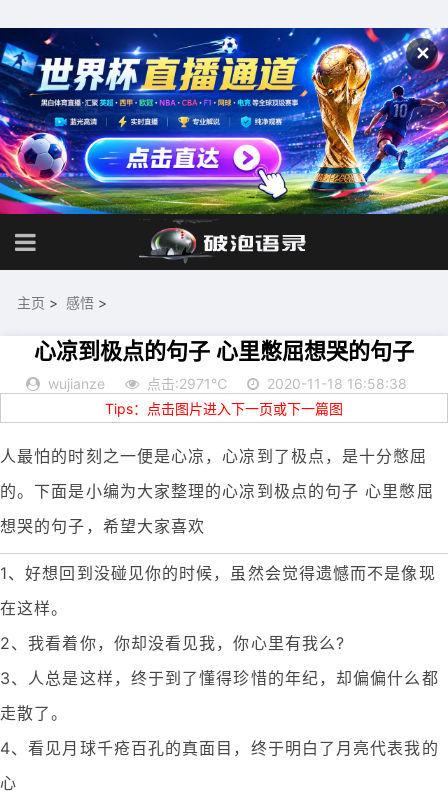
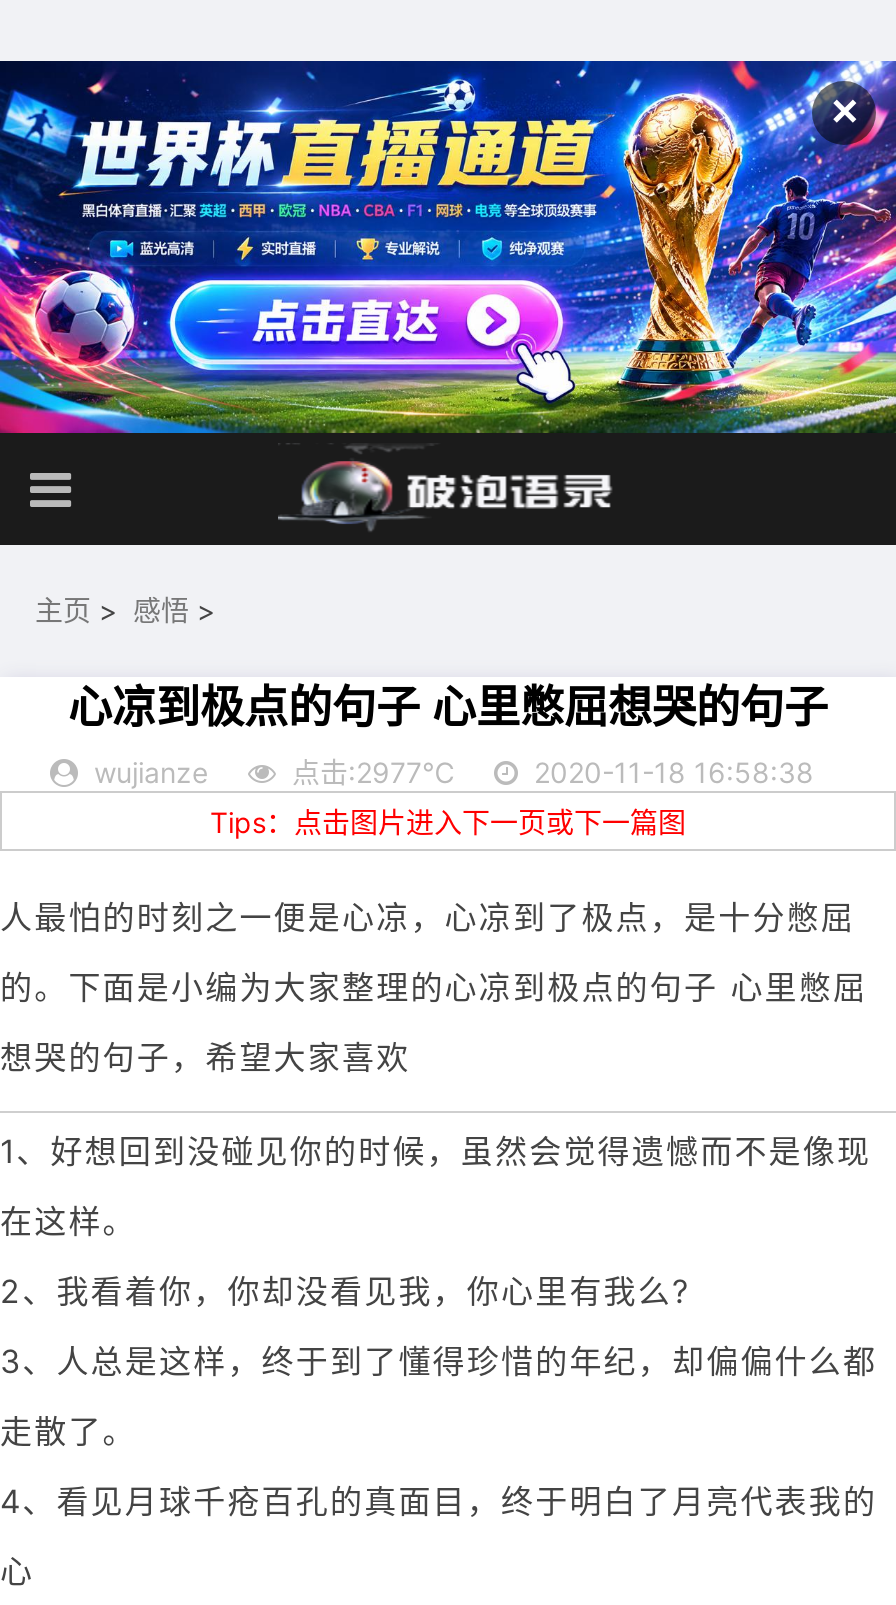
- 点击:2971℃
+ 点击:2977℃
